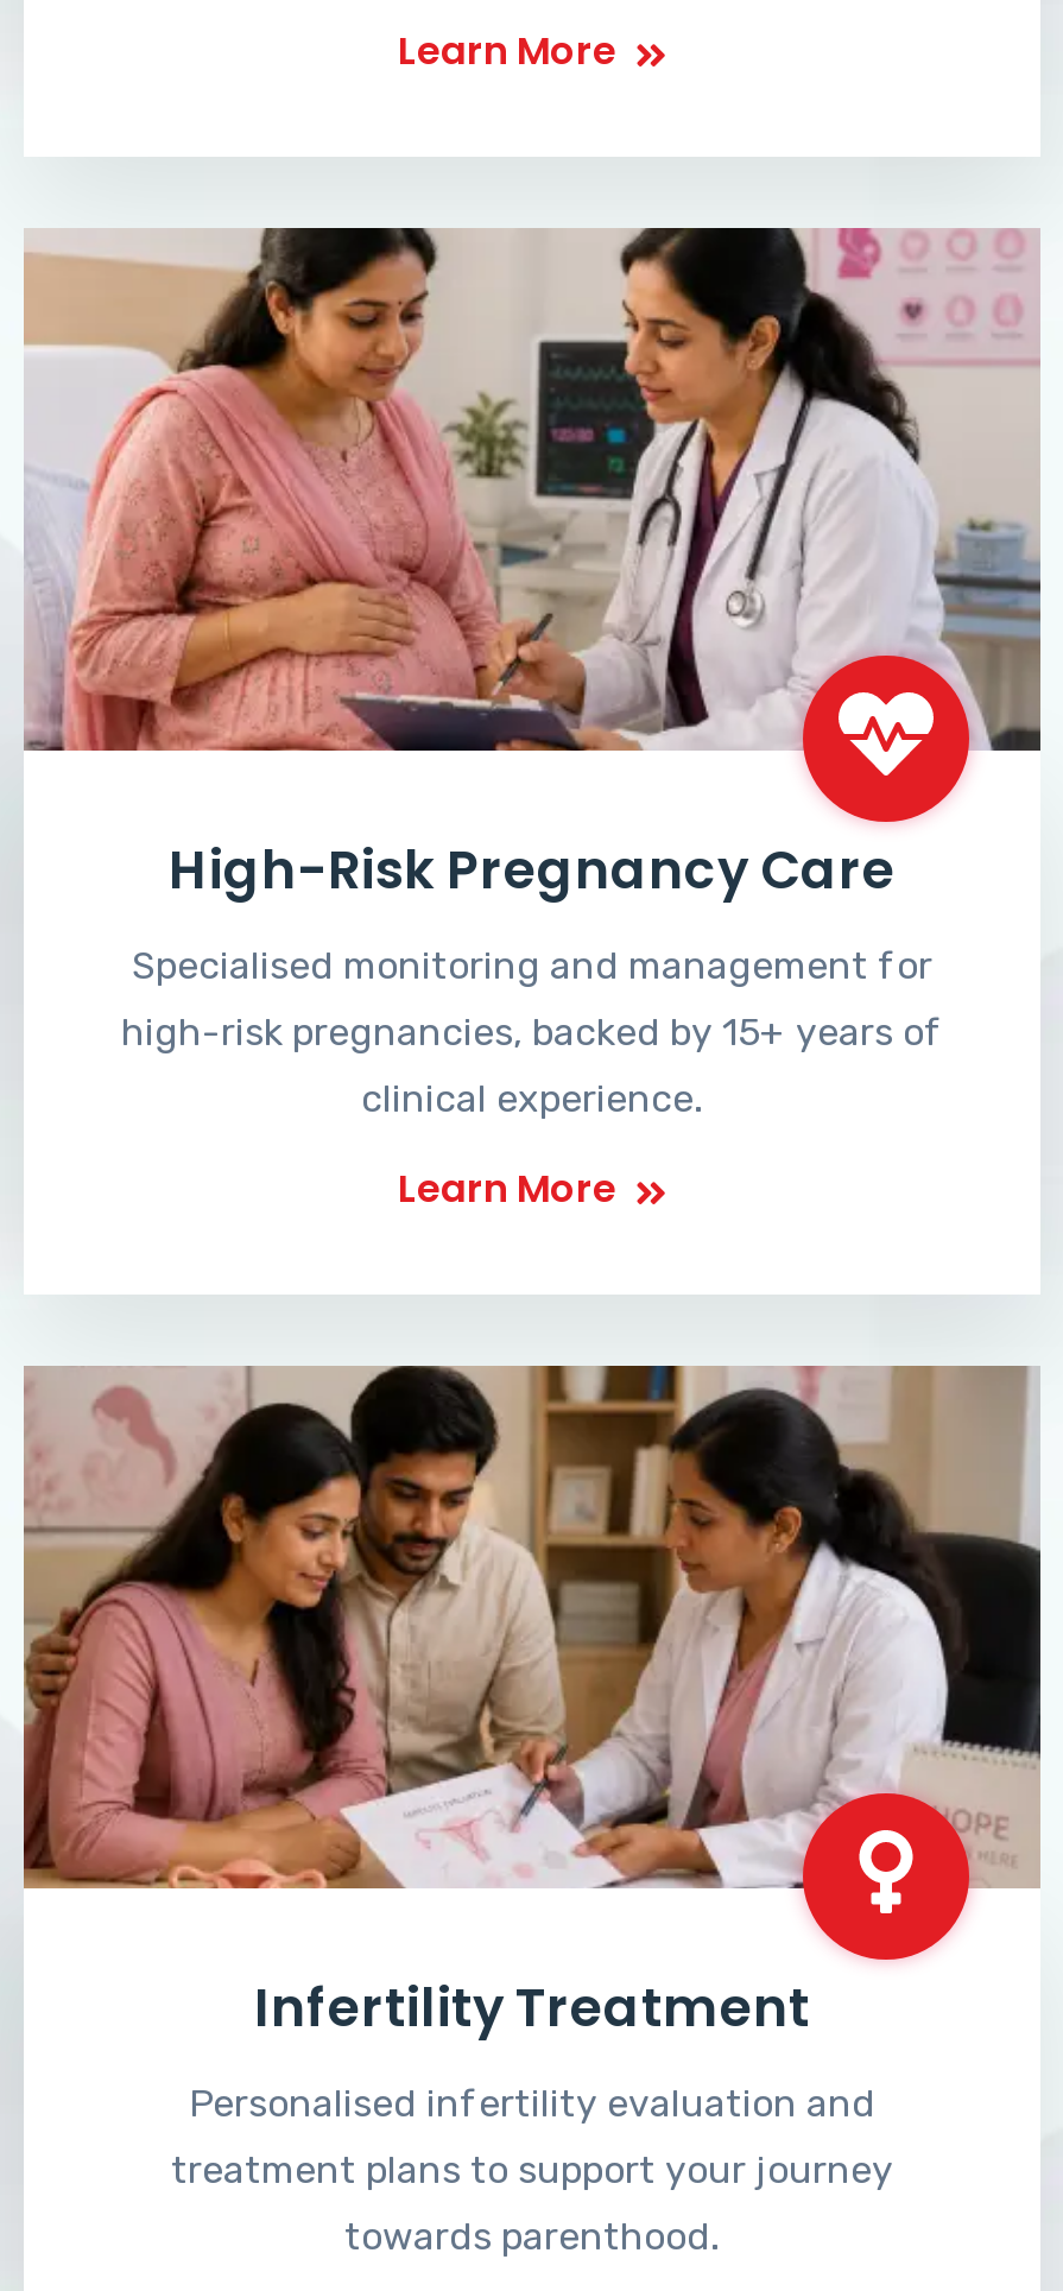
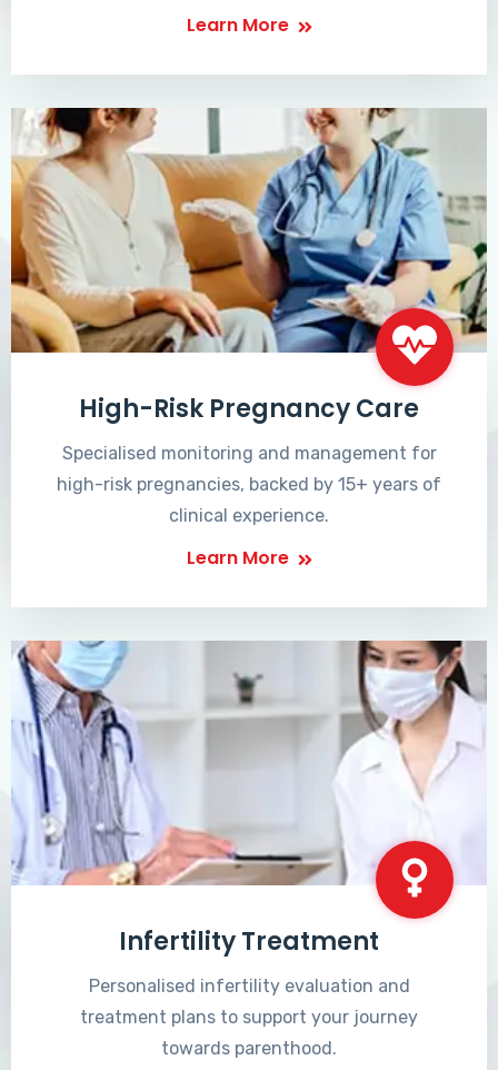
- [image]
+ [image]

- [image]
+ [image]
